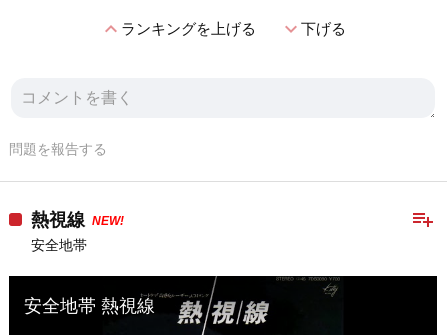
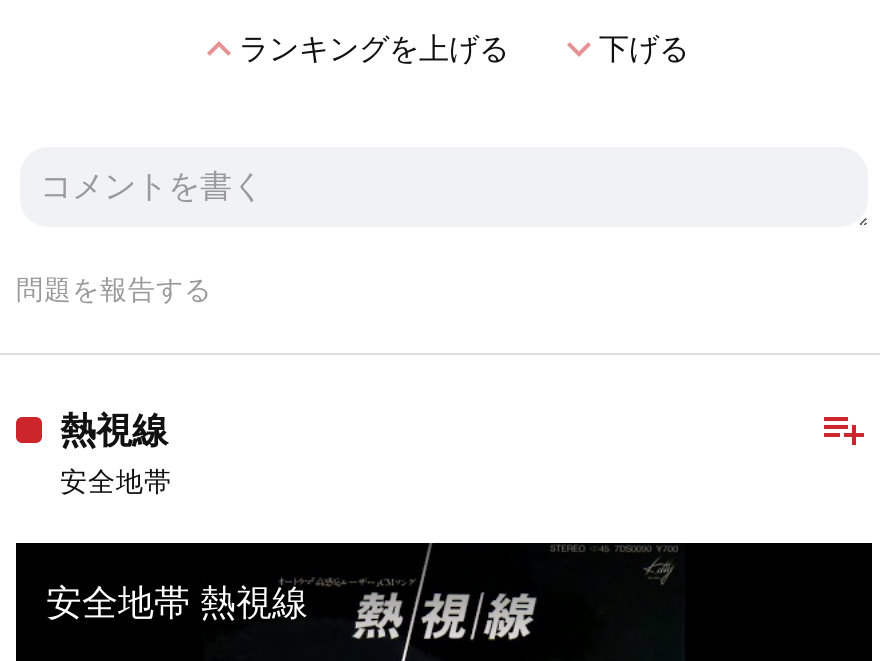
- 熱視線 NEW!
+ 熱視線
